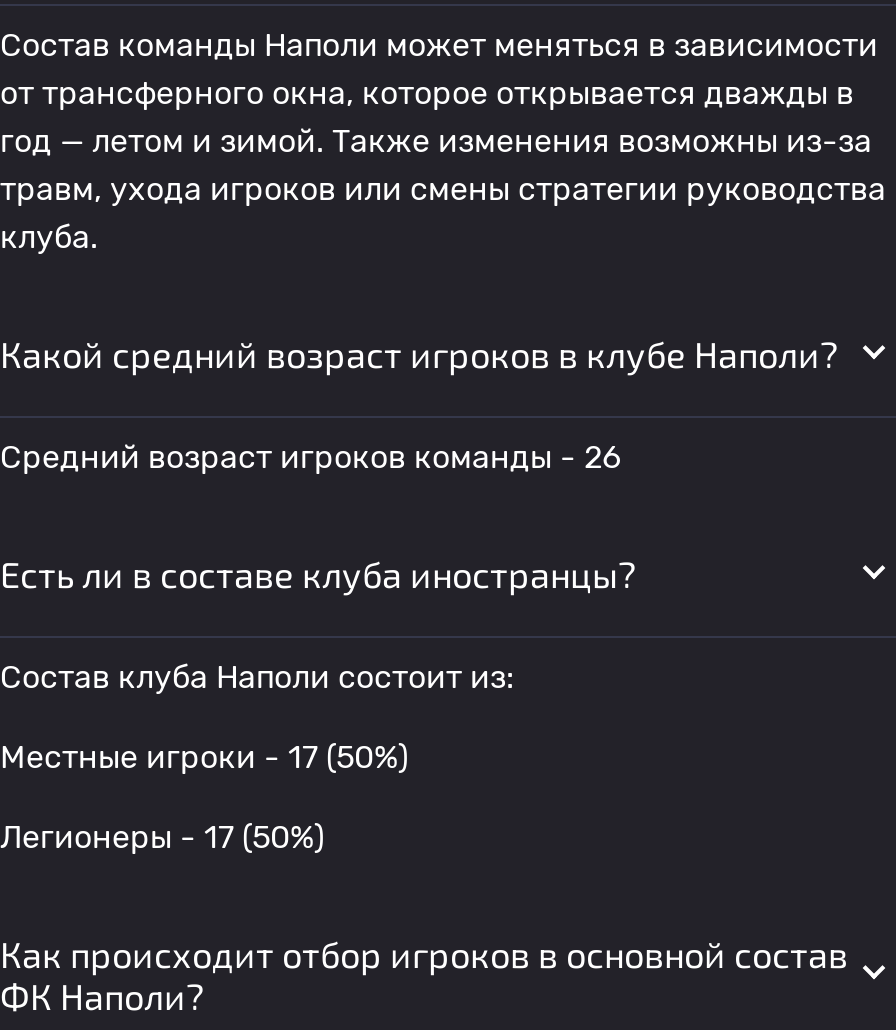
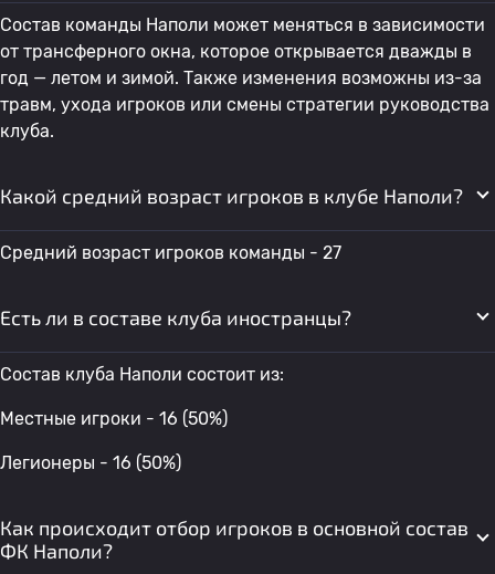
- Средний возраст игроков команды - 26
+ Средний возраст игроков команды - 27

- Местные игроки - 17 (50%)
+ Местные игроки - 16 (50%)

- Легионеры - 17 (50%)
+ Легионеры - 16 (50%)
